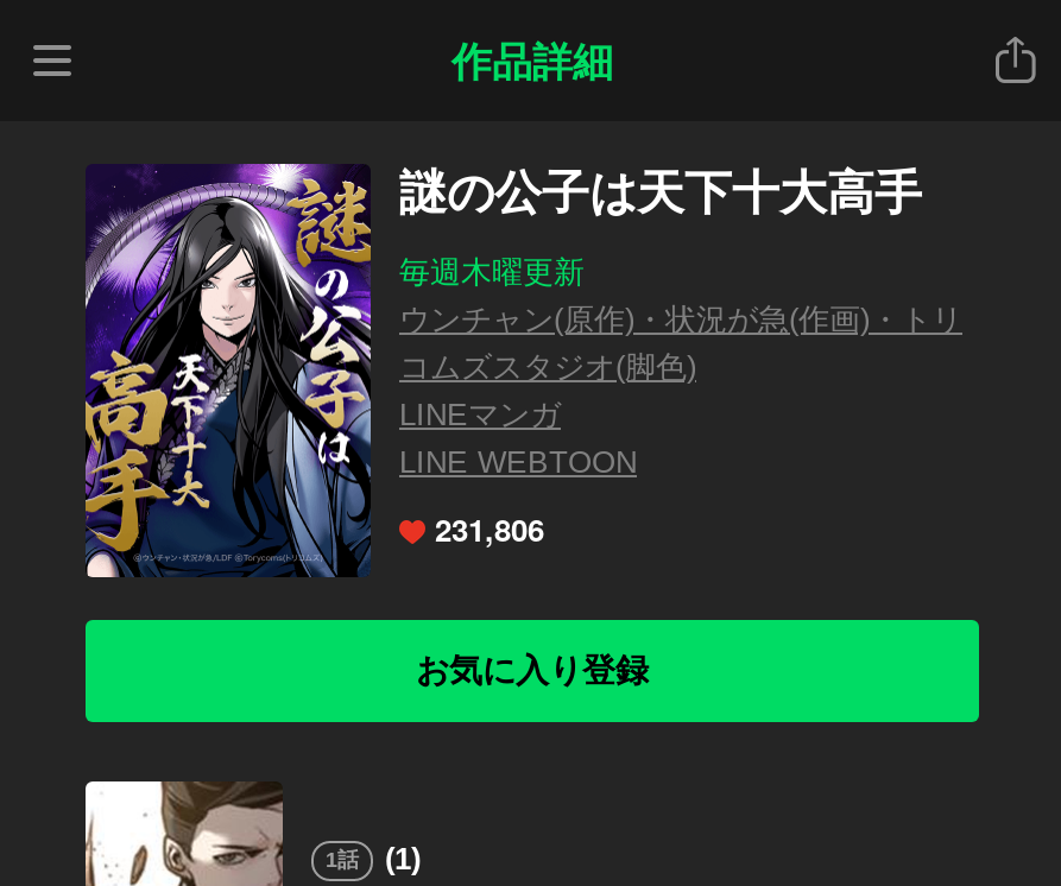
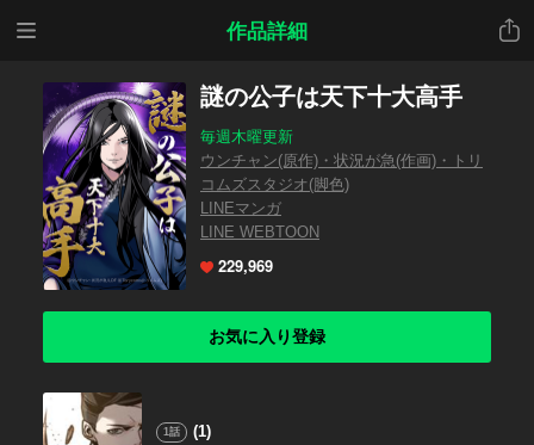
- 231,806
+ 229,969
